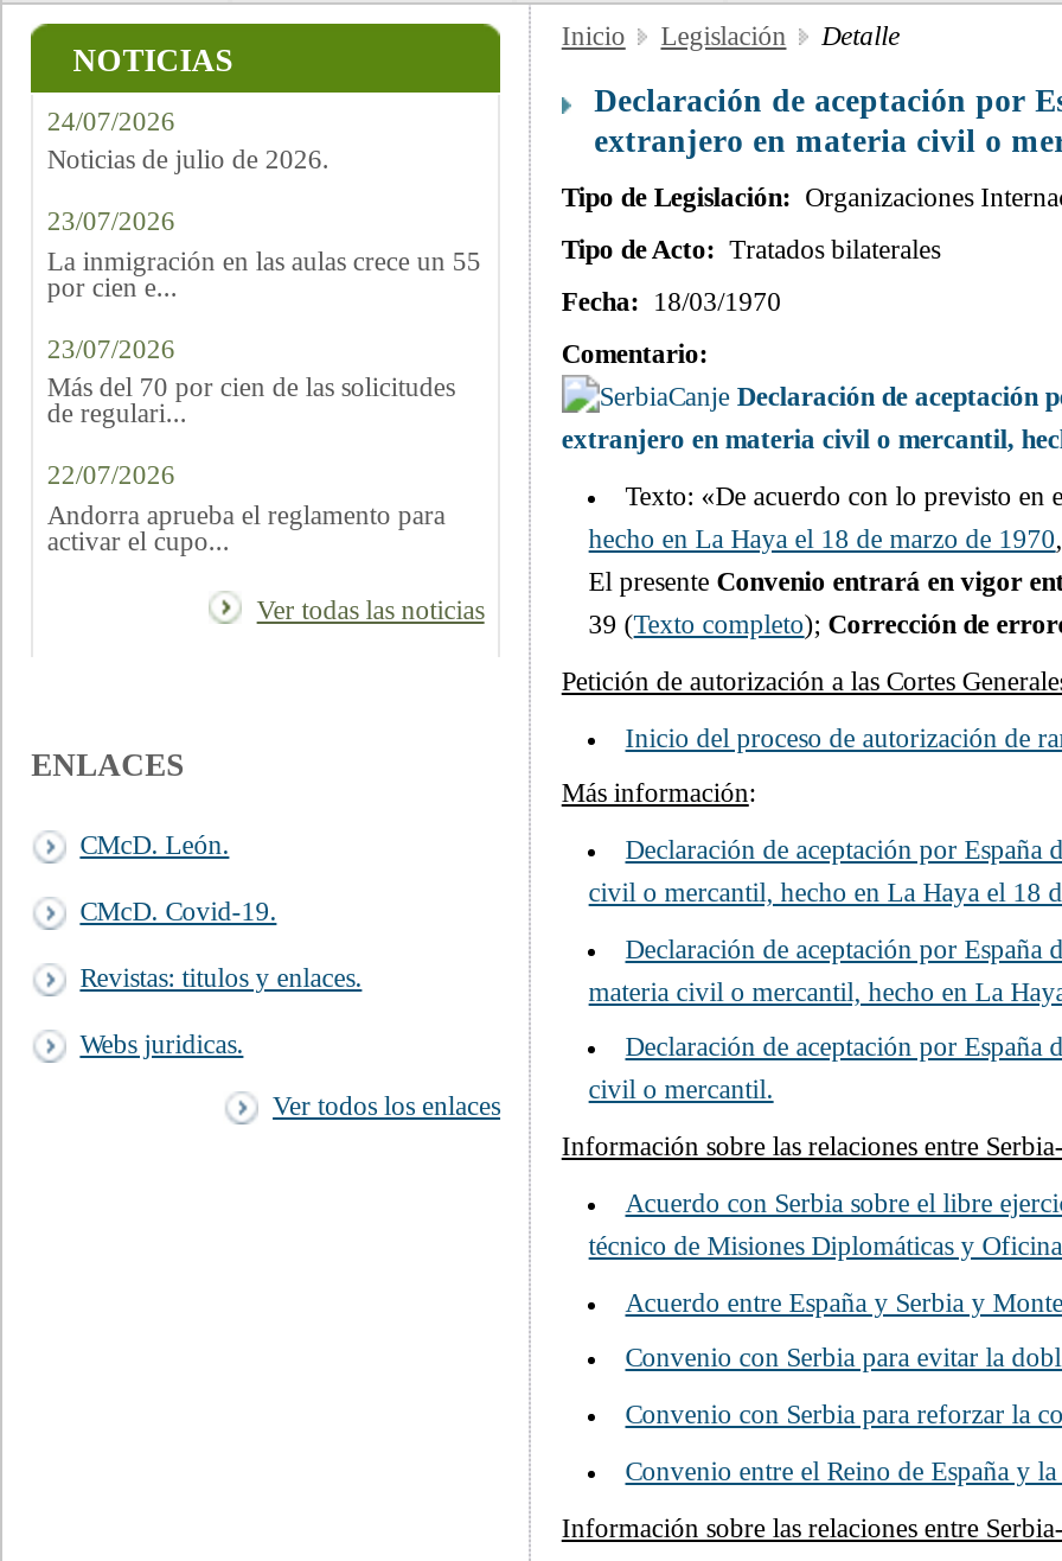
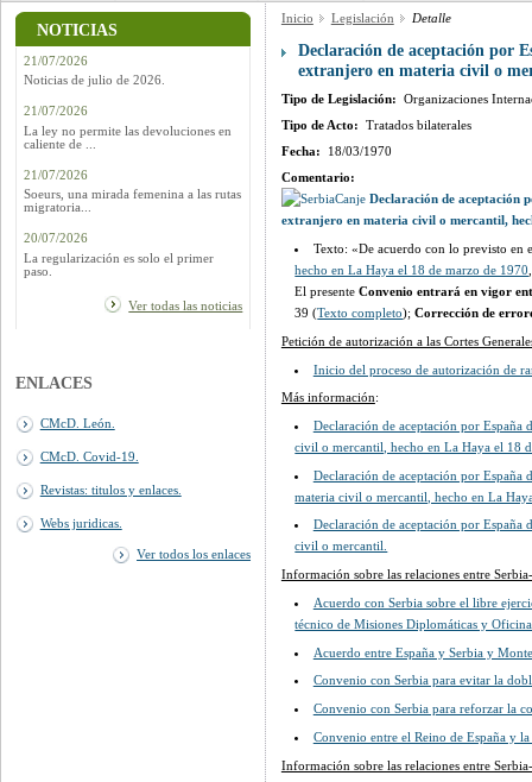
- 24/07/2026
+ 21/07/2026

- 23/07/2026
- La inmigración en las aulas crece un 55
- por cien e...
+ 21/07/2026
+ La ley no permite las devoluciones en
+ caliente de ...

- 23/07/2026
- Más del 70 por cien de las solicitudes
- de regulari...
+ 21/07/2026
+ Soeurs, una mirada femenina a las rutas
+ migratoria...

- 22/07/2026
- Andorra aprueba el reglamento para
- activar el cupo...
+ 20/07/2026
+ La regularización es solo el primer
+ paso.
